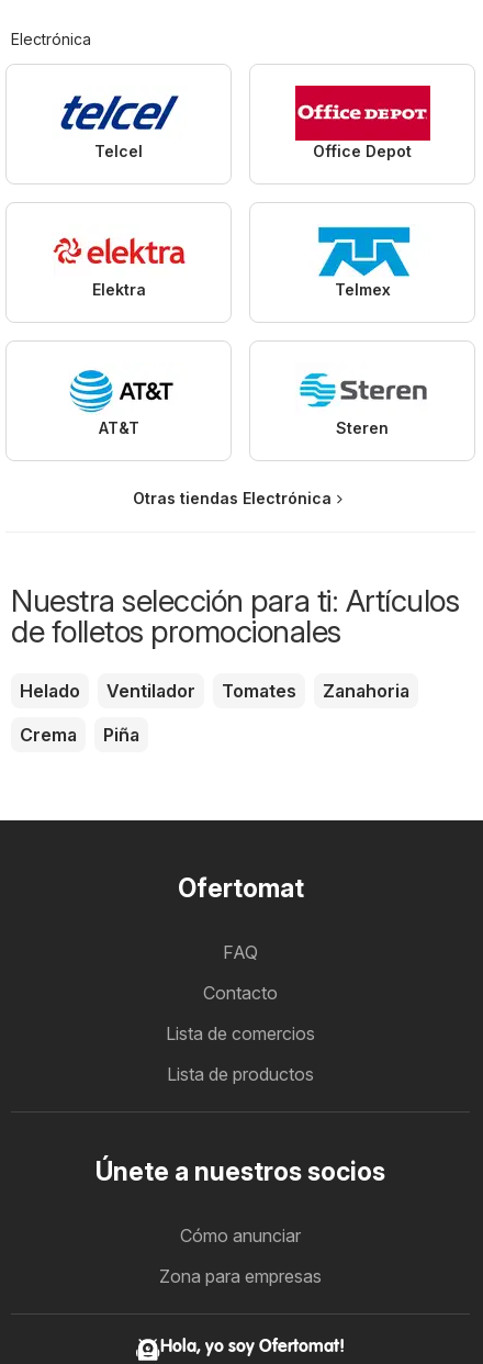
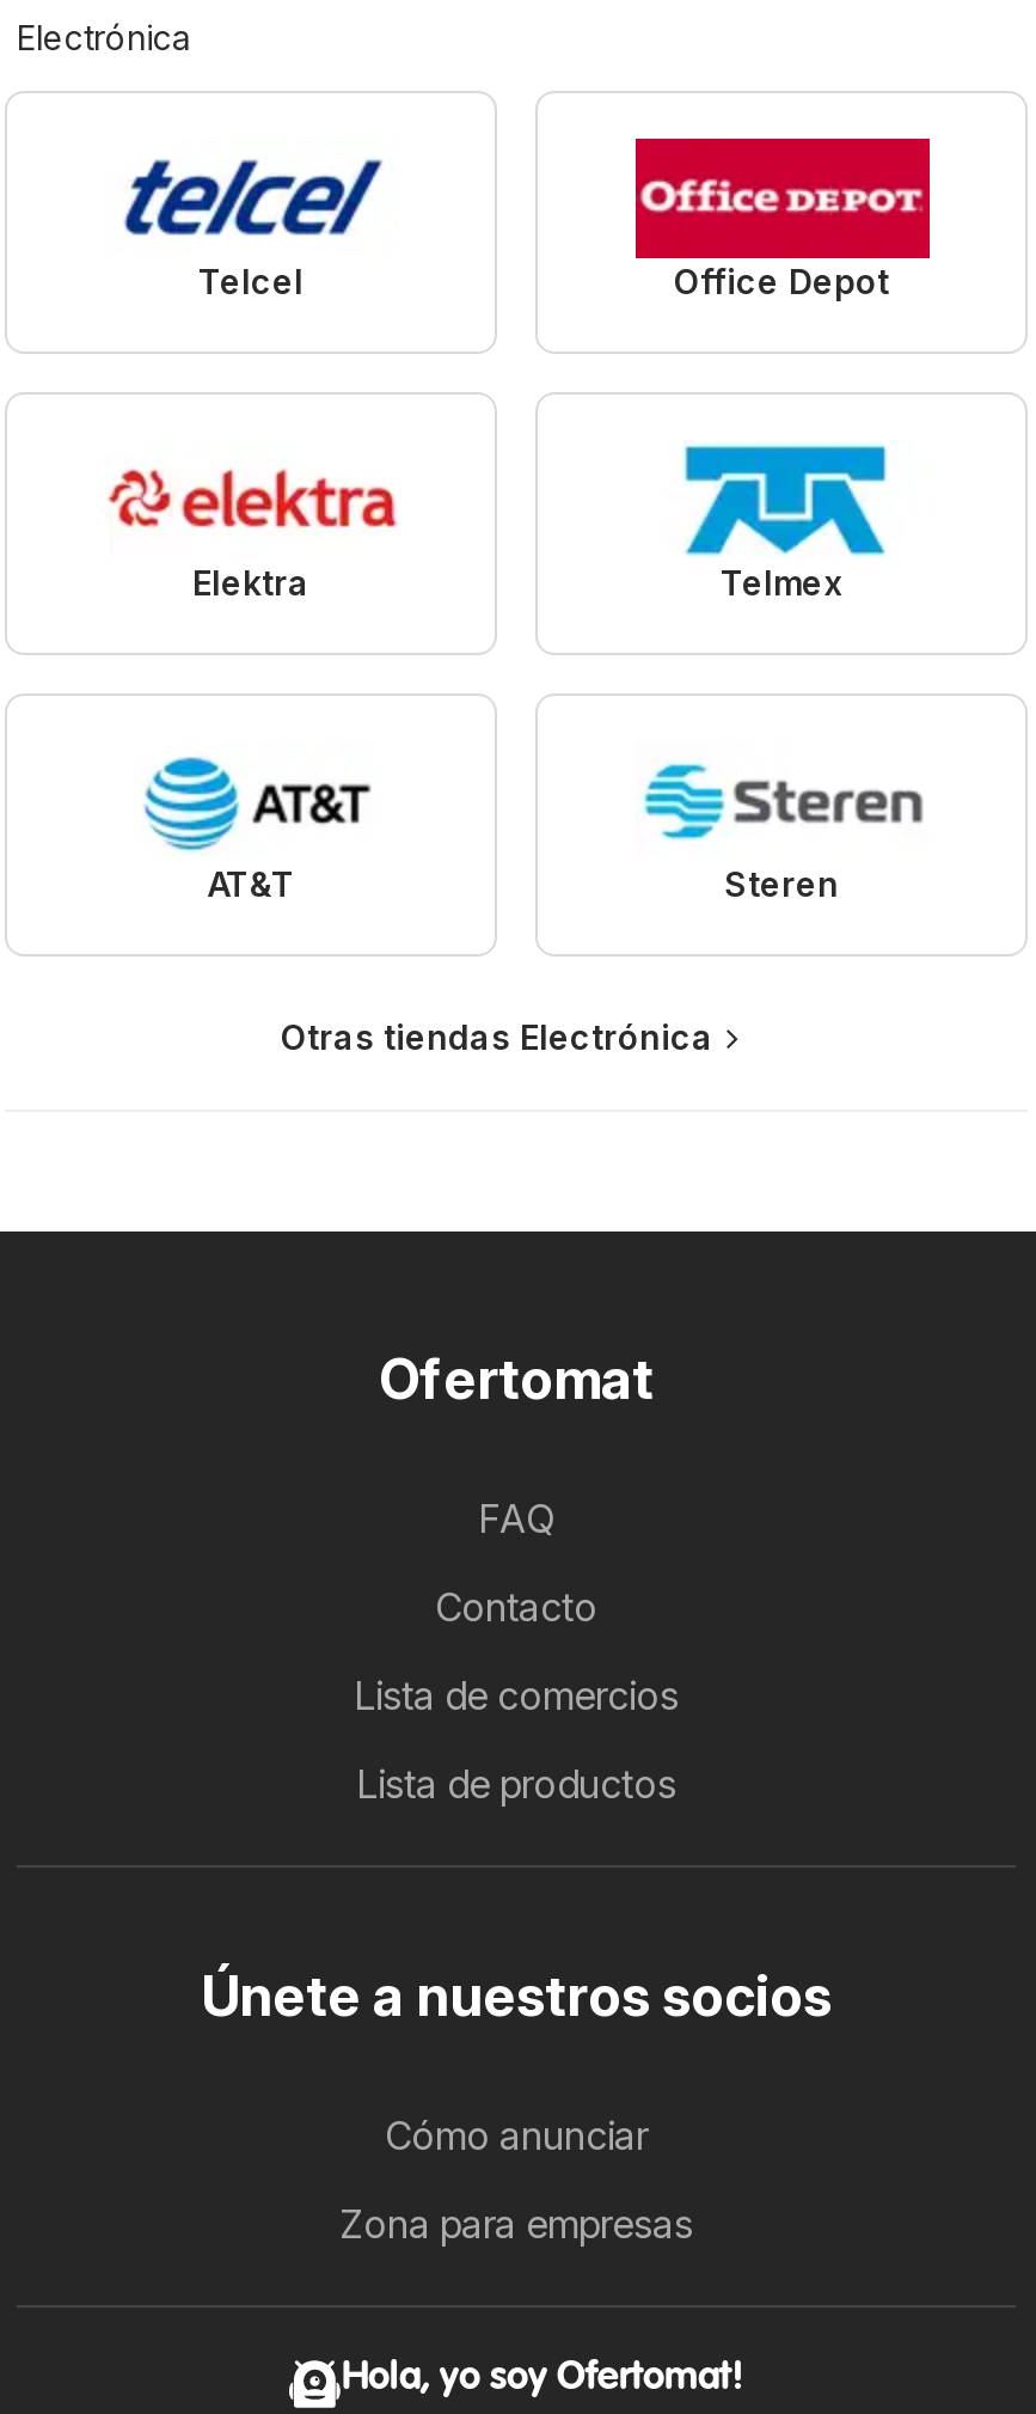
- Nuestra selección para ti: Artículos
- de folletos promocionales
- Helado
- Ventilador
- Tomates
- Zanahoria
- Crema
- Piña
